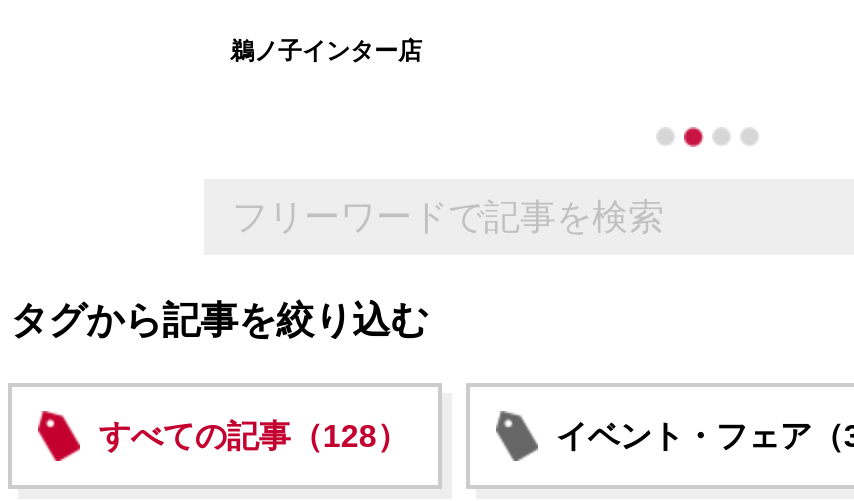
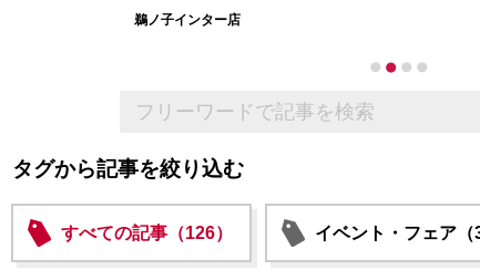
- すべての記事（128）
+ すべての記事（126）
